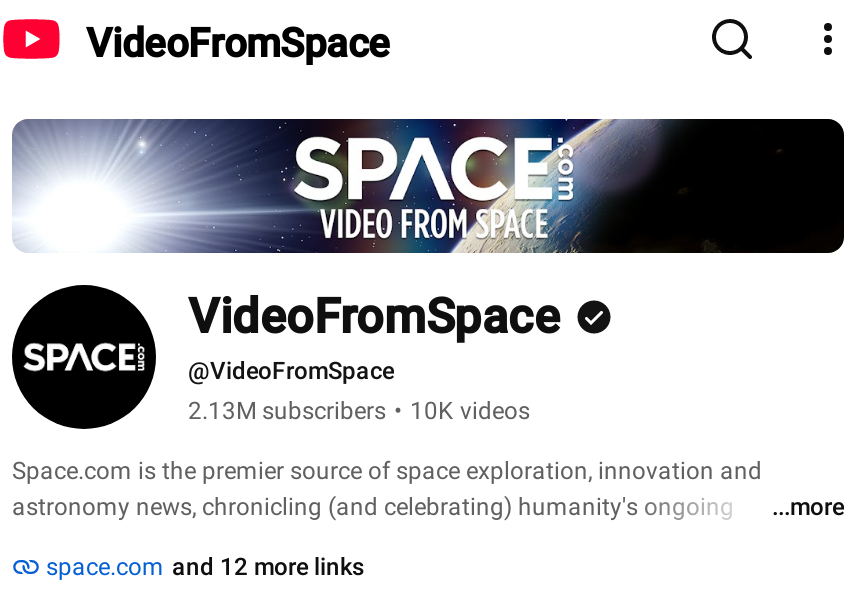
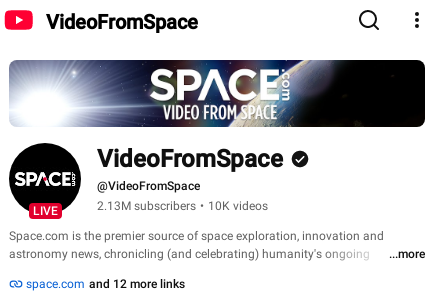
+ LIVE
